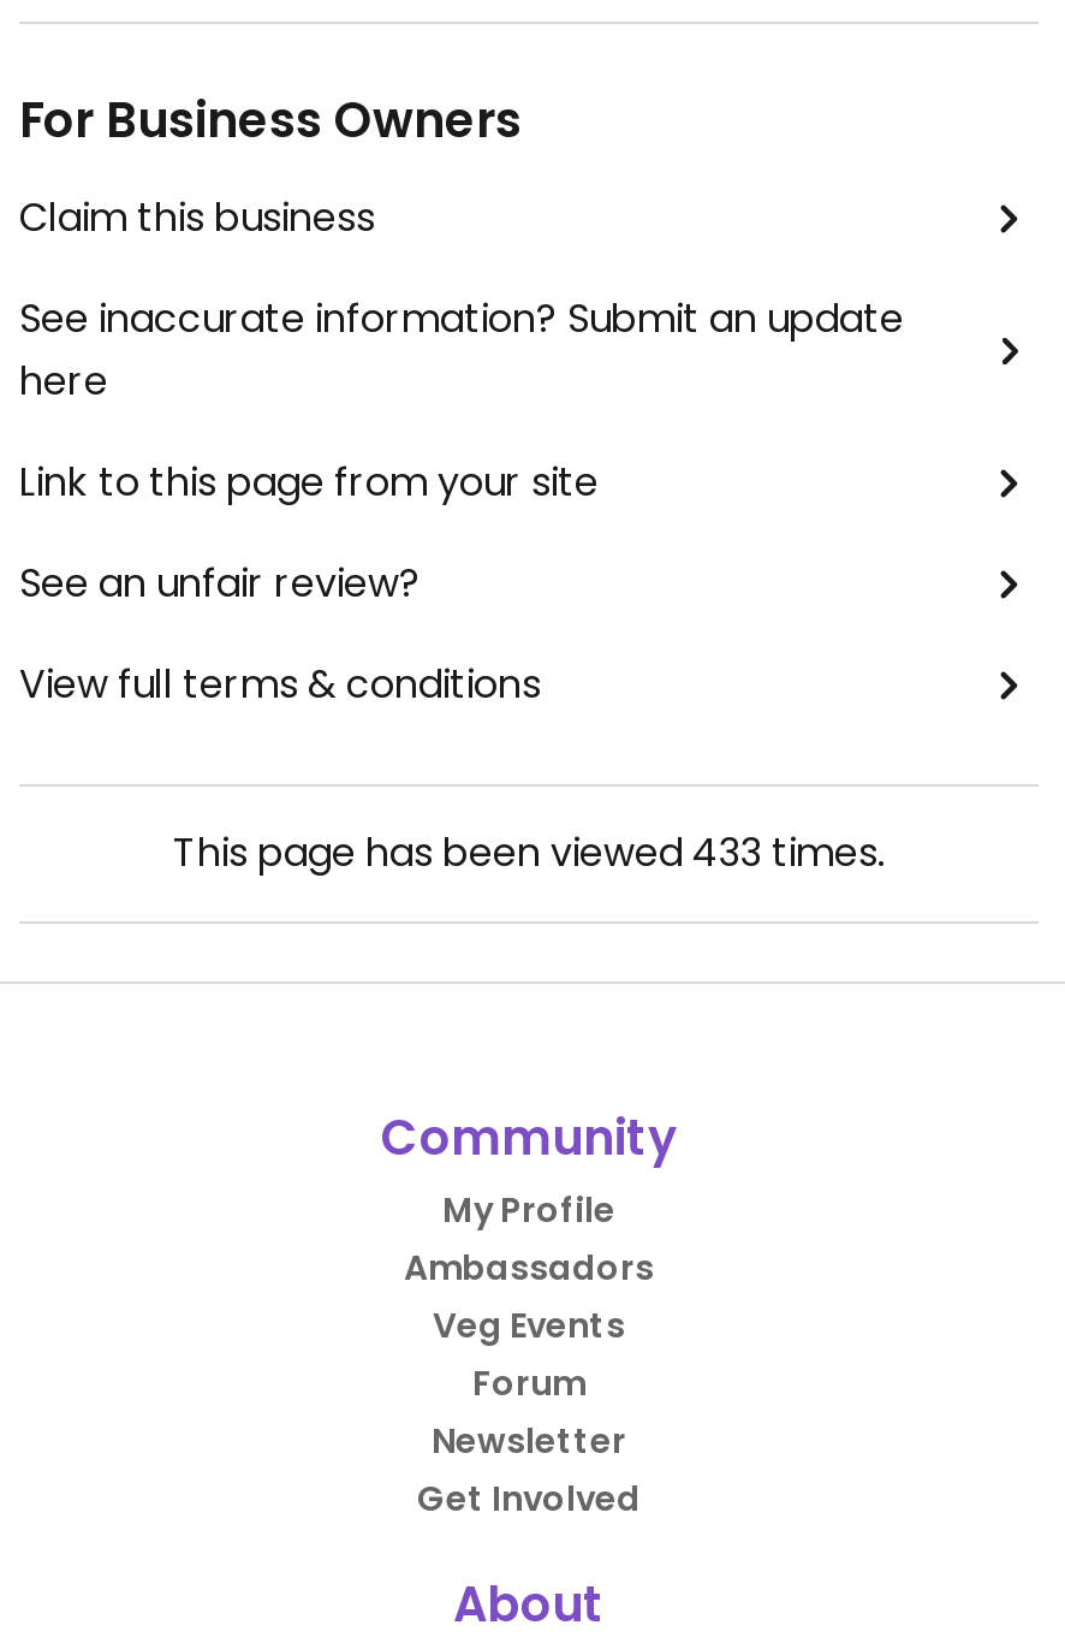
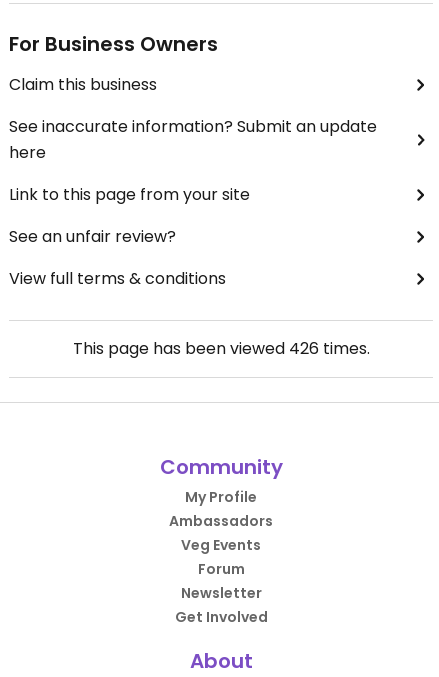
- This page has been viewed 433 times.
+ This page has been viewed 426 times.
